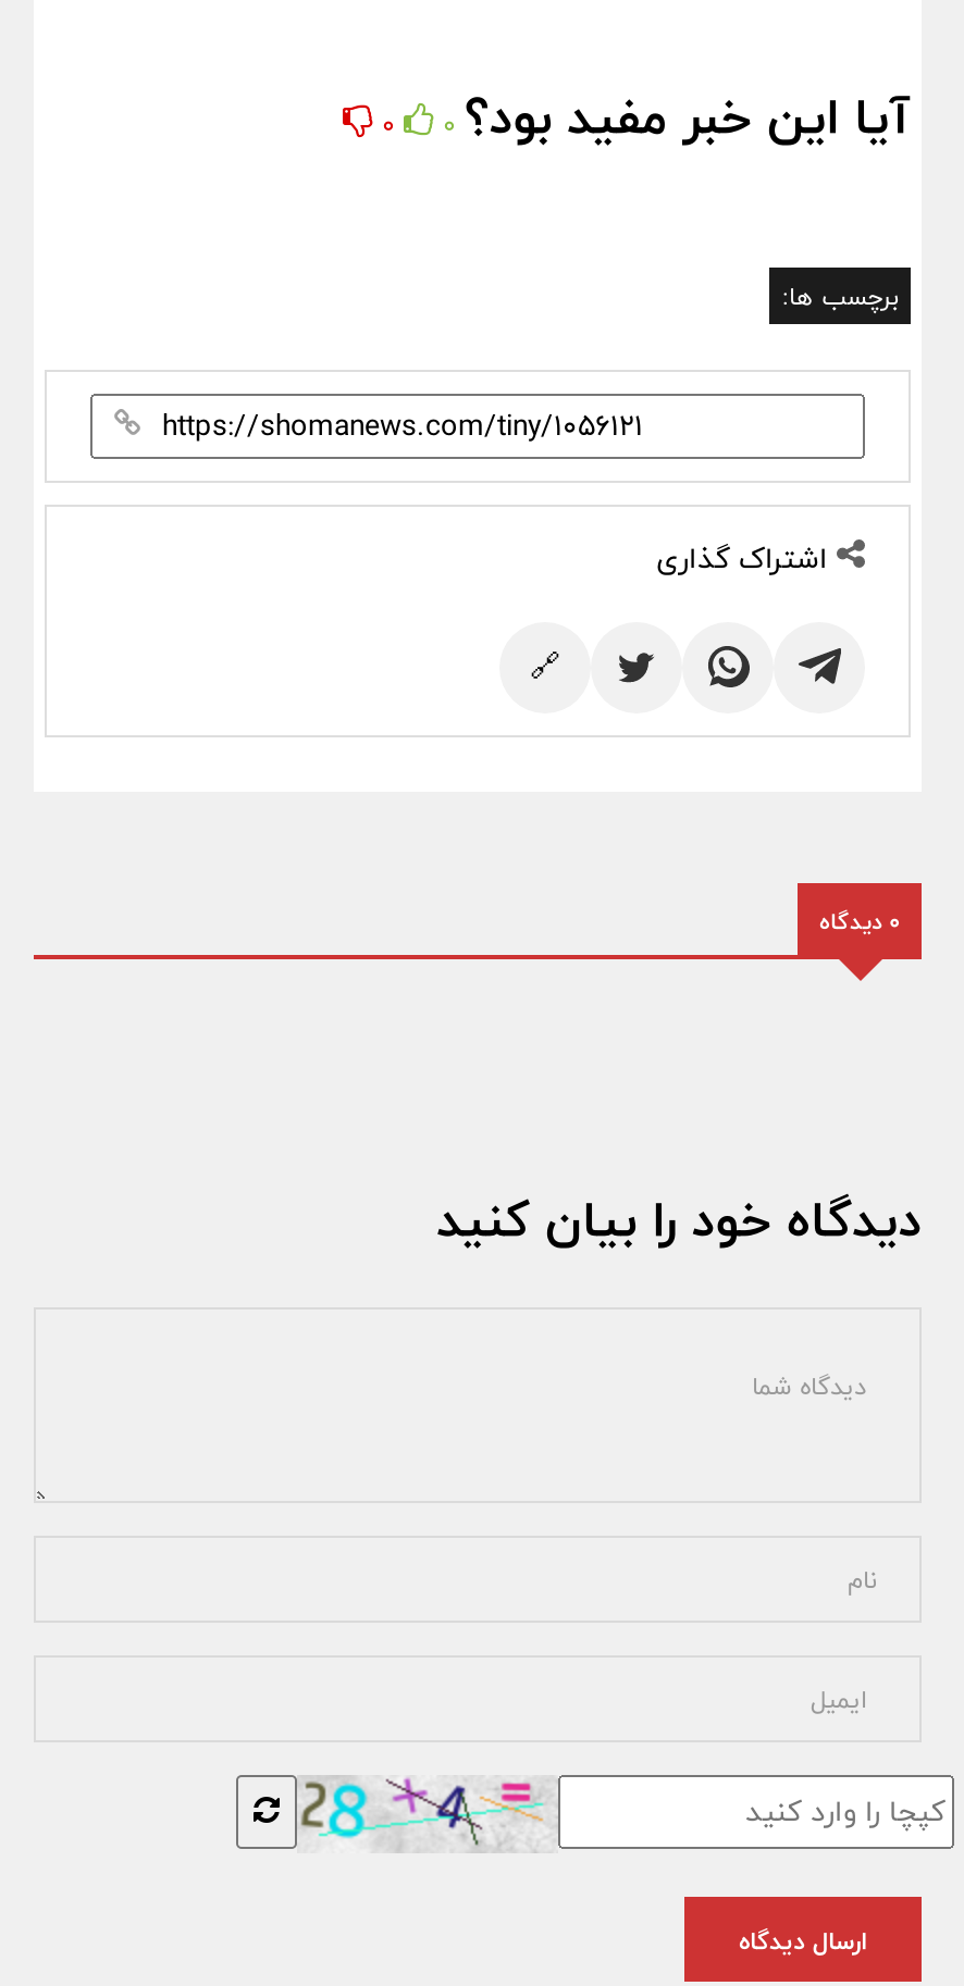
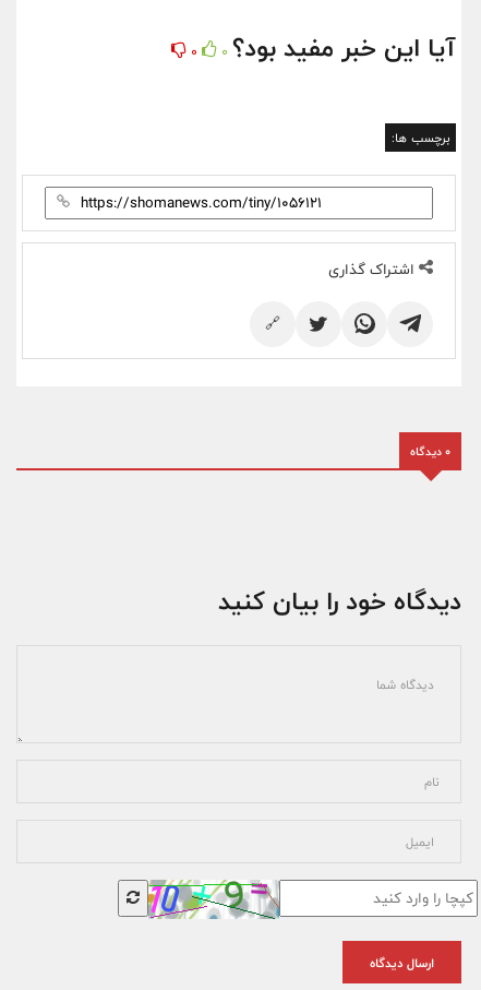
- [image]
+ [image]
